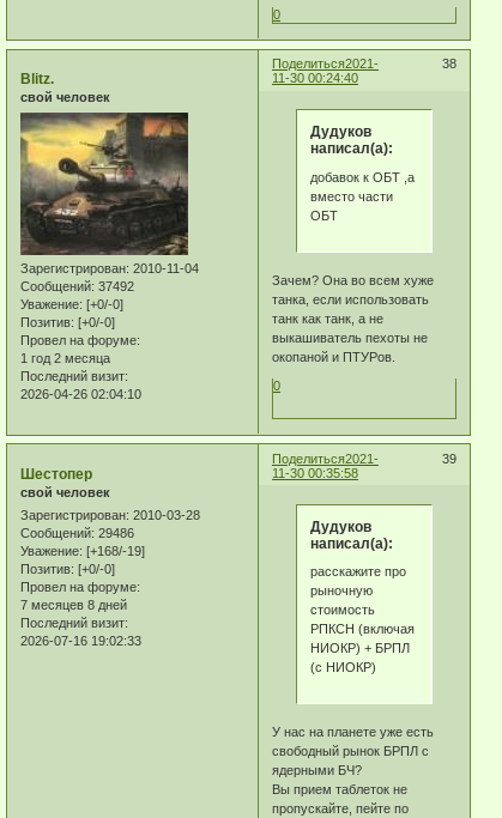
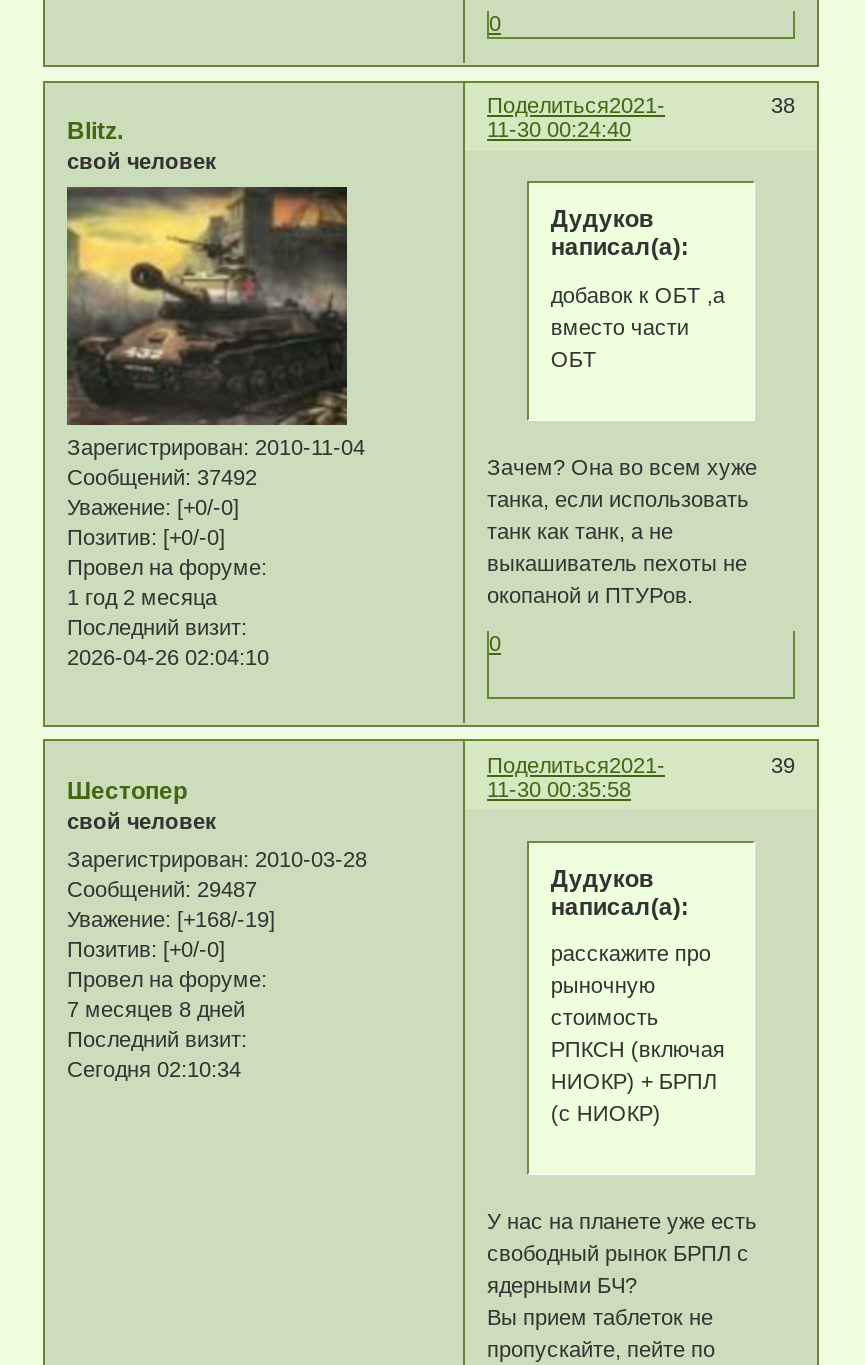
- Сообщений: 29486
+ Сообщений: 29487

- 2026-07-16 19:02:33
+ Сегодня 02:10:34
